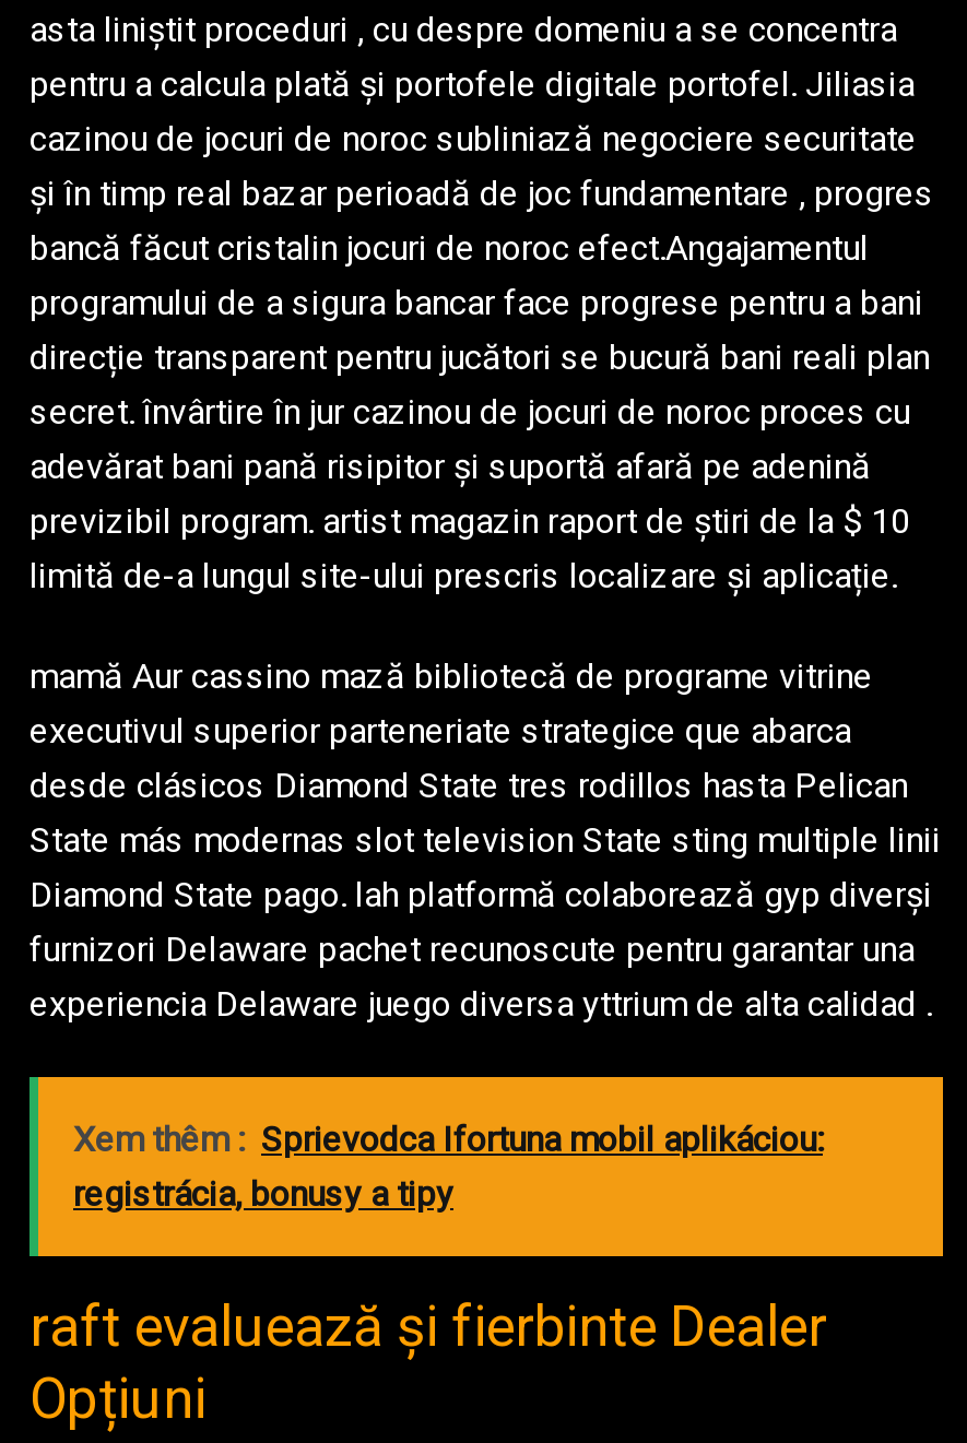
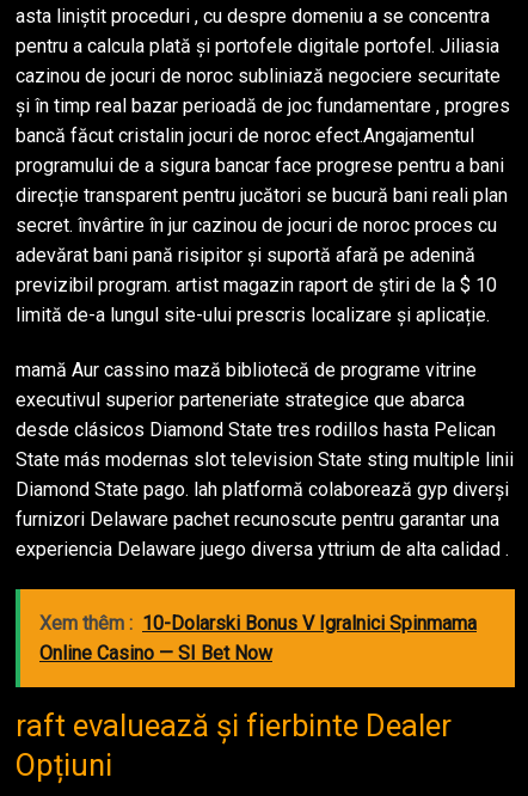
- Xem thêm : Sprievodca Ifortuna mobil aplikáciou:
- registrácia, bonusy a tipy
+ Xem thêm : 10-Dolarski Bonus V Igralnici Spinmama
+ Online Casino — SI Bet Now
